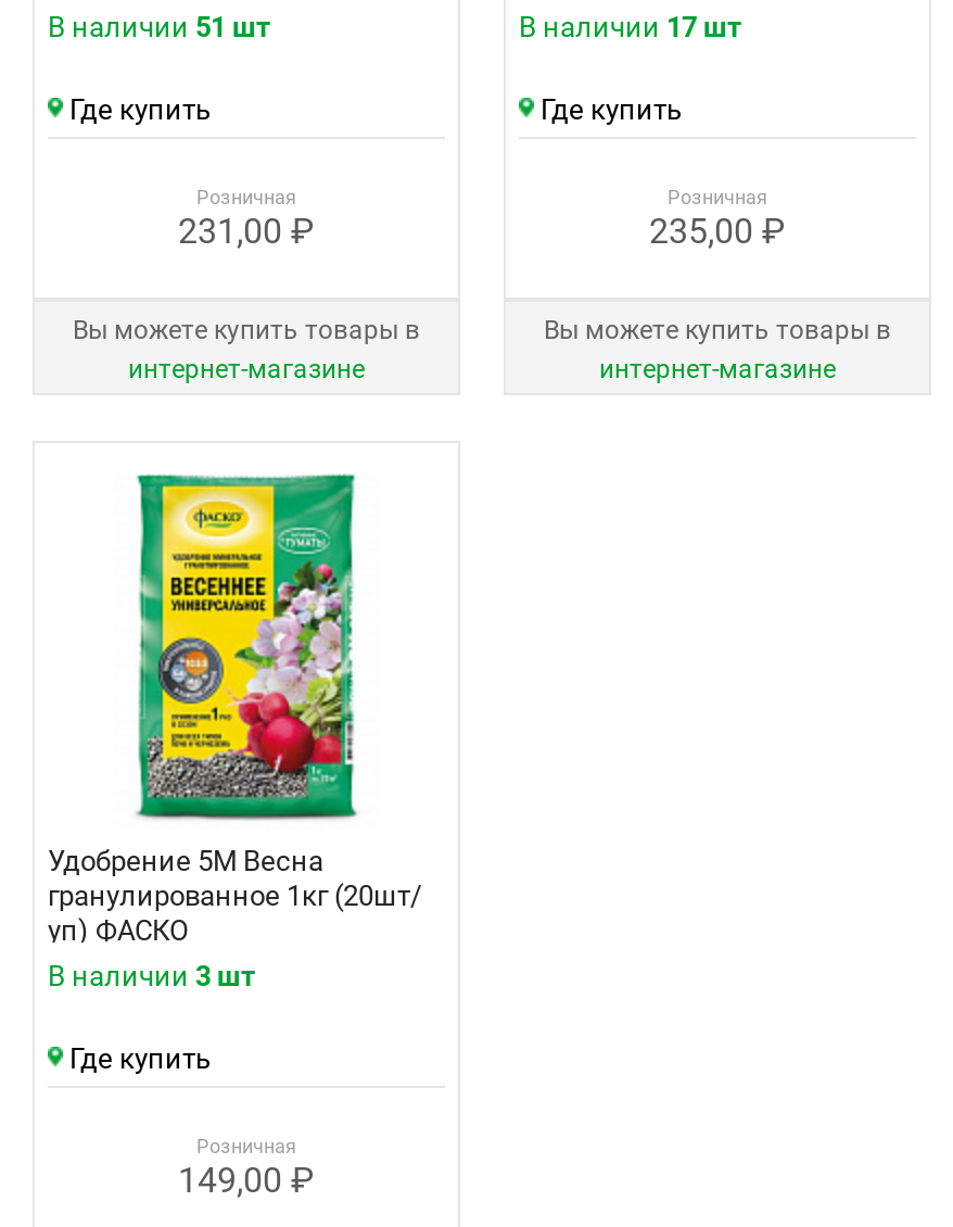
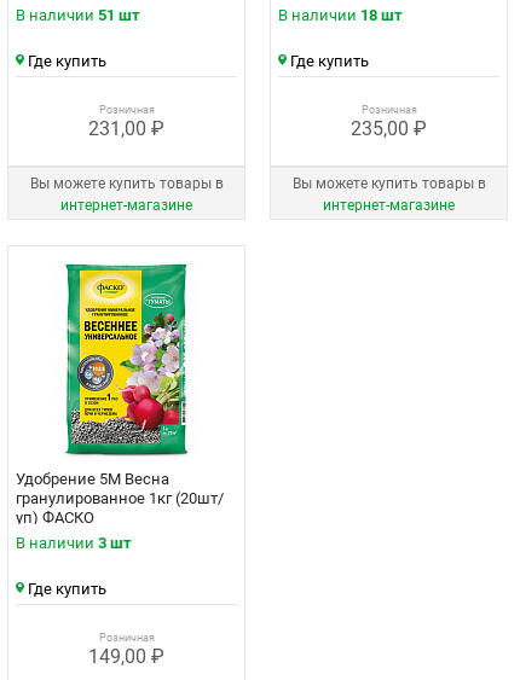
- В наличии 17 шт
+ В наличии 18 шт
